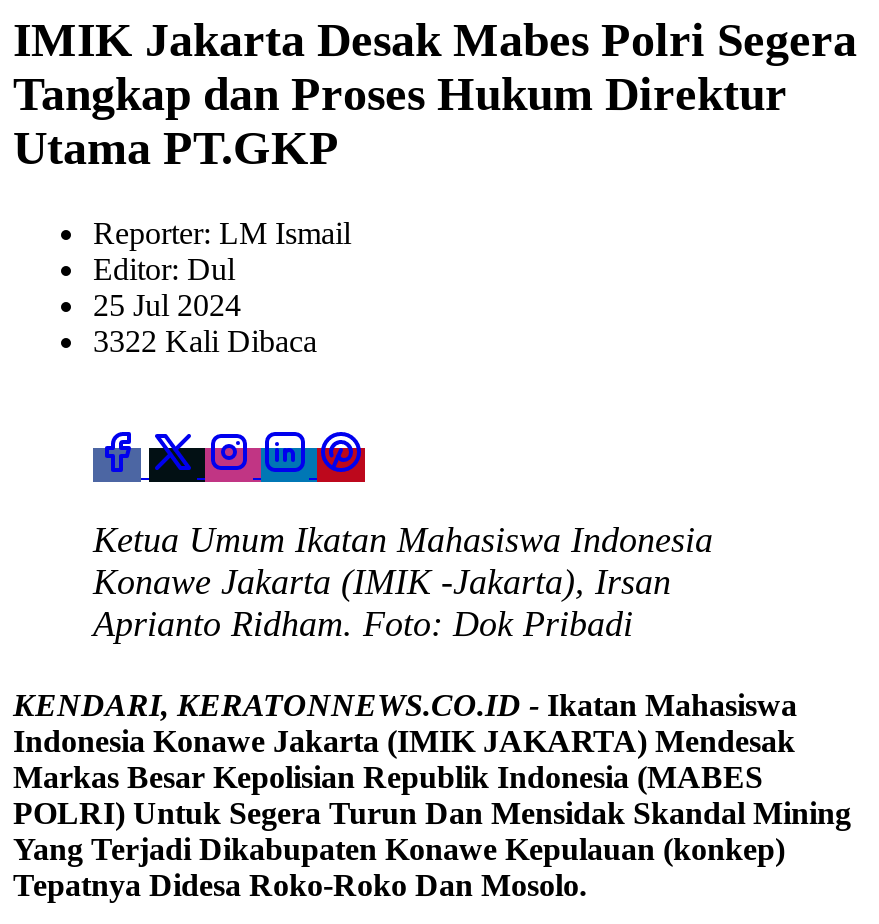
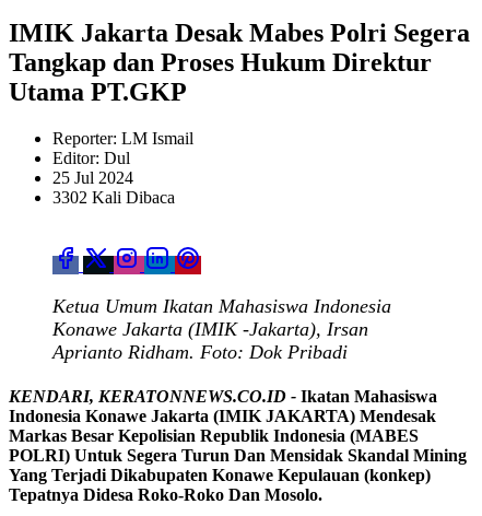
- 3322 Kali Dibaca
+ 3302 Kali Dibaca
